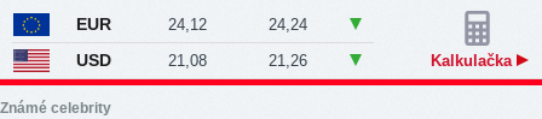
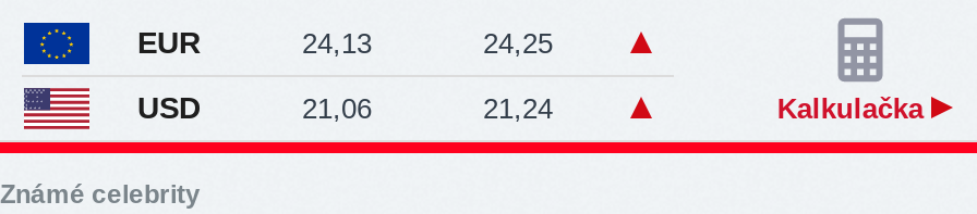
- 24,12
+ 24,13

- 24,24
+ 24,25

- 21,08
+ 21,06

- 21,26
+ 21,24
